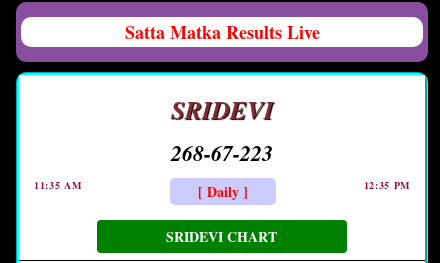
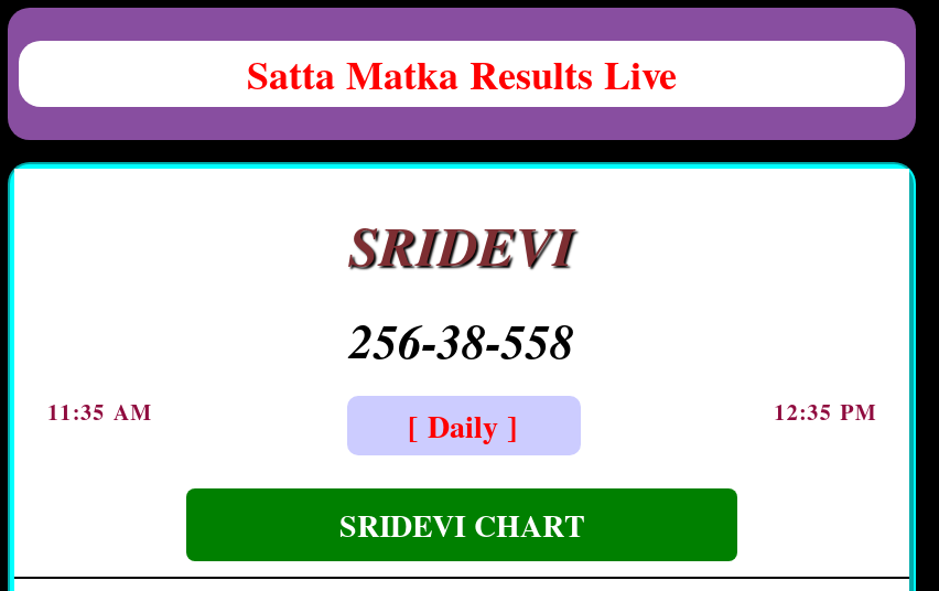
- 268-67-223
+ 256-38-558
